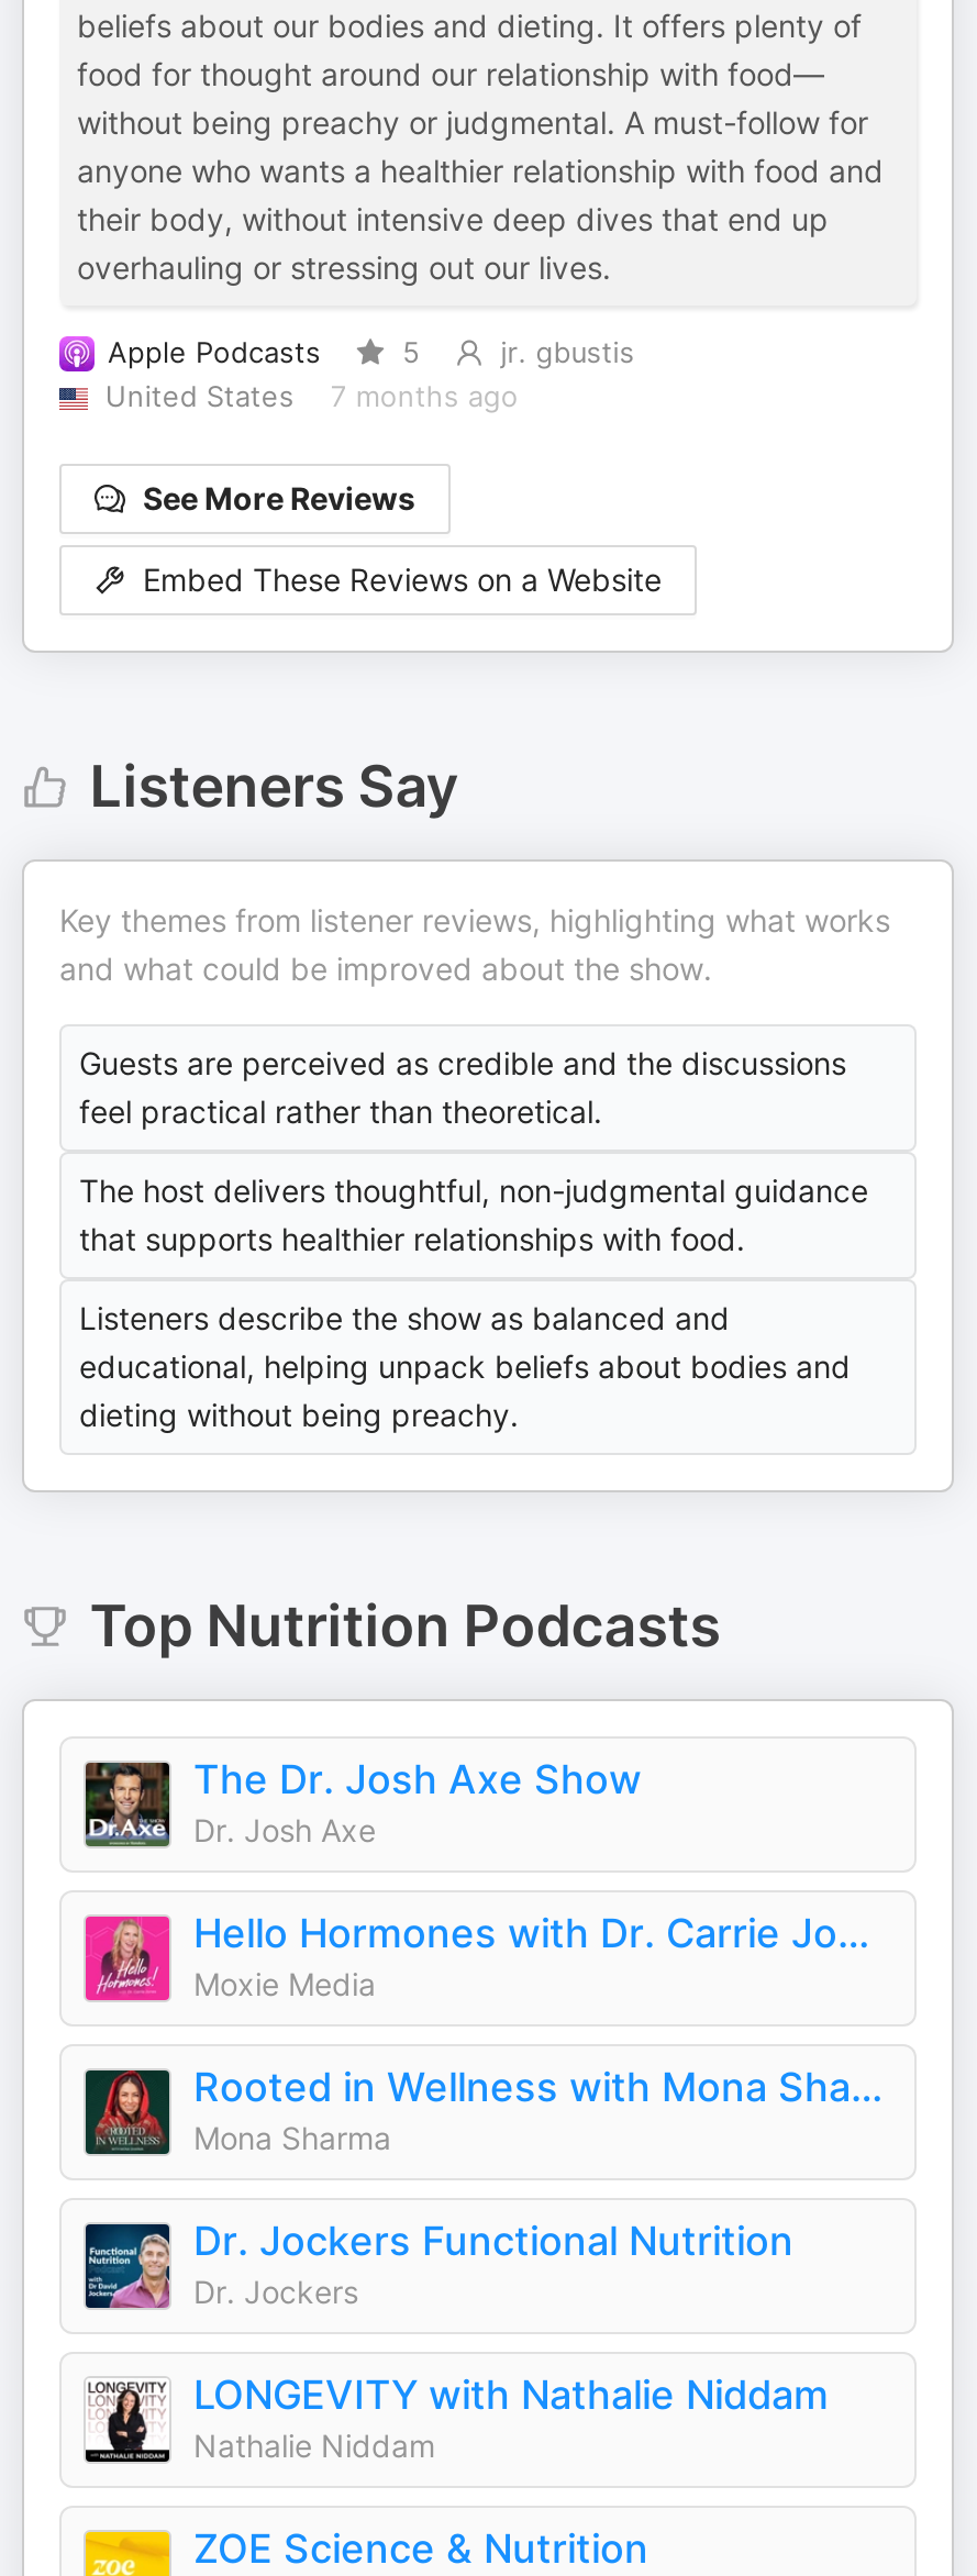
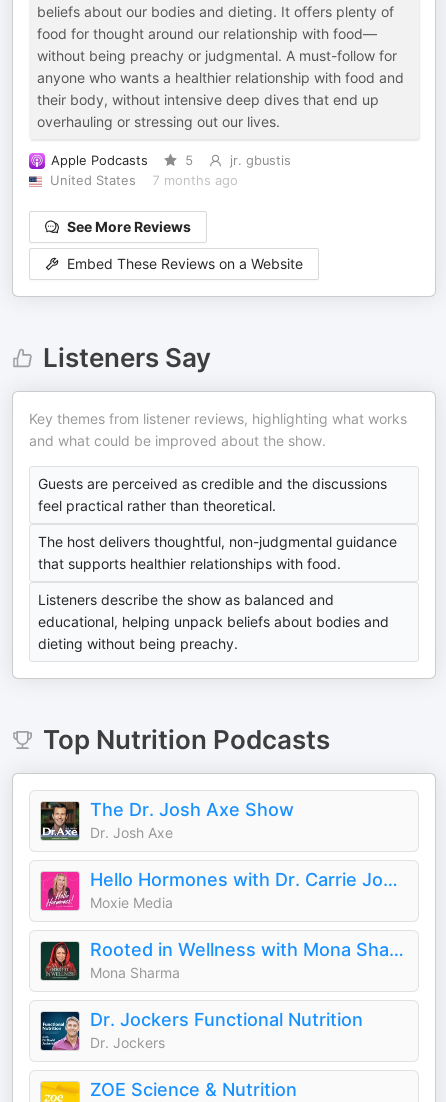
- [image]
- LONGEVITY with Nathalie Niddam
- Nathalie Niddam
